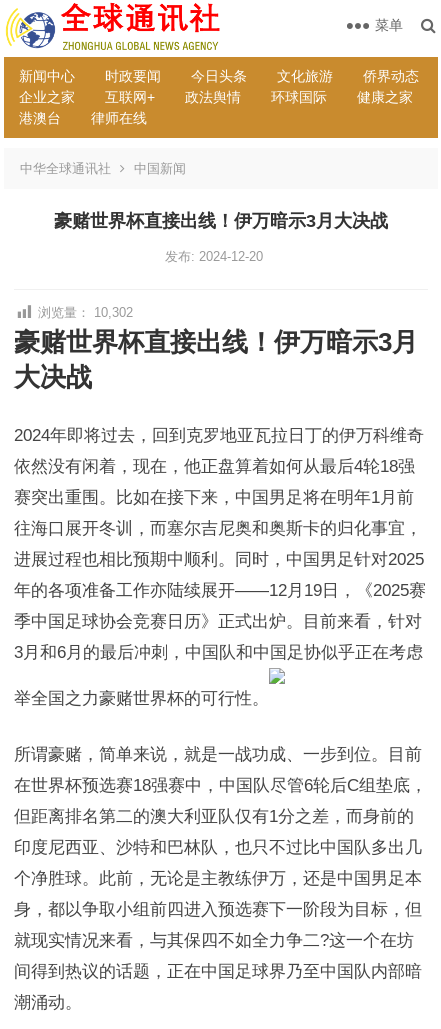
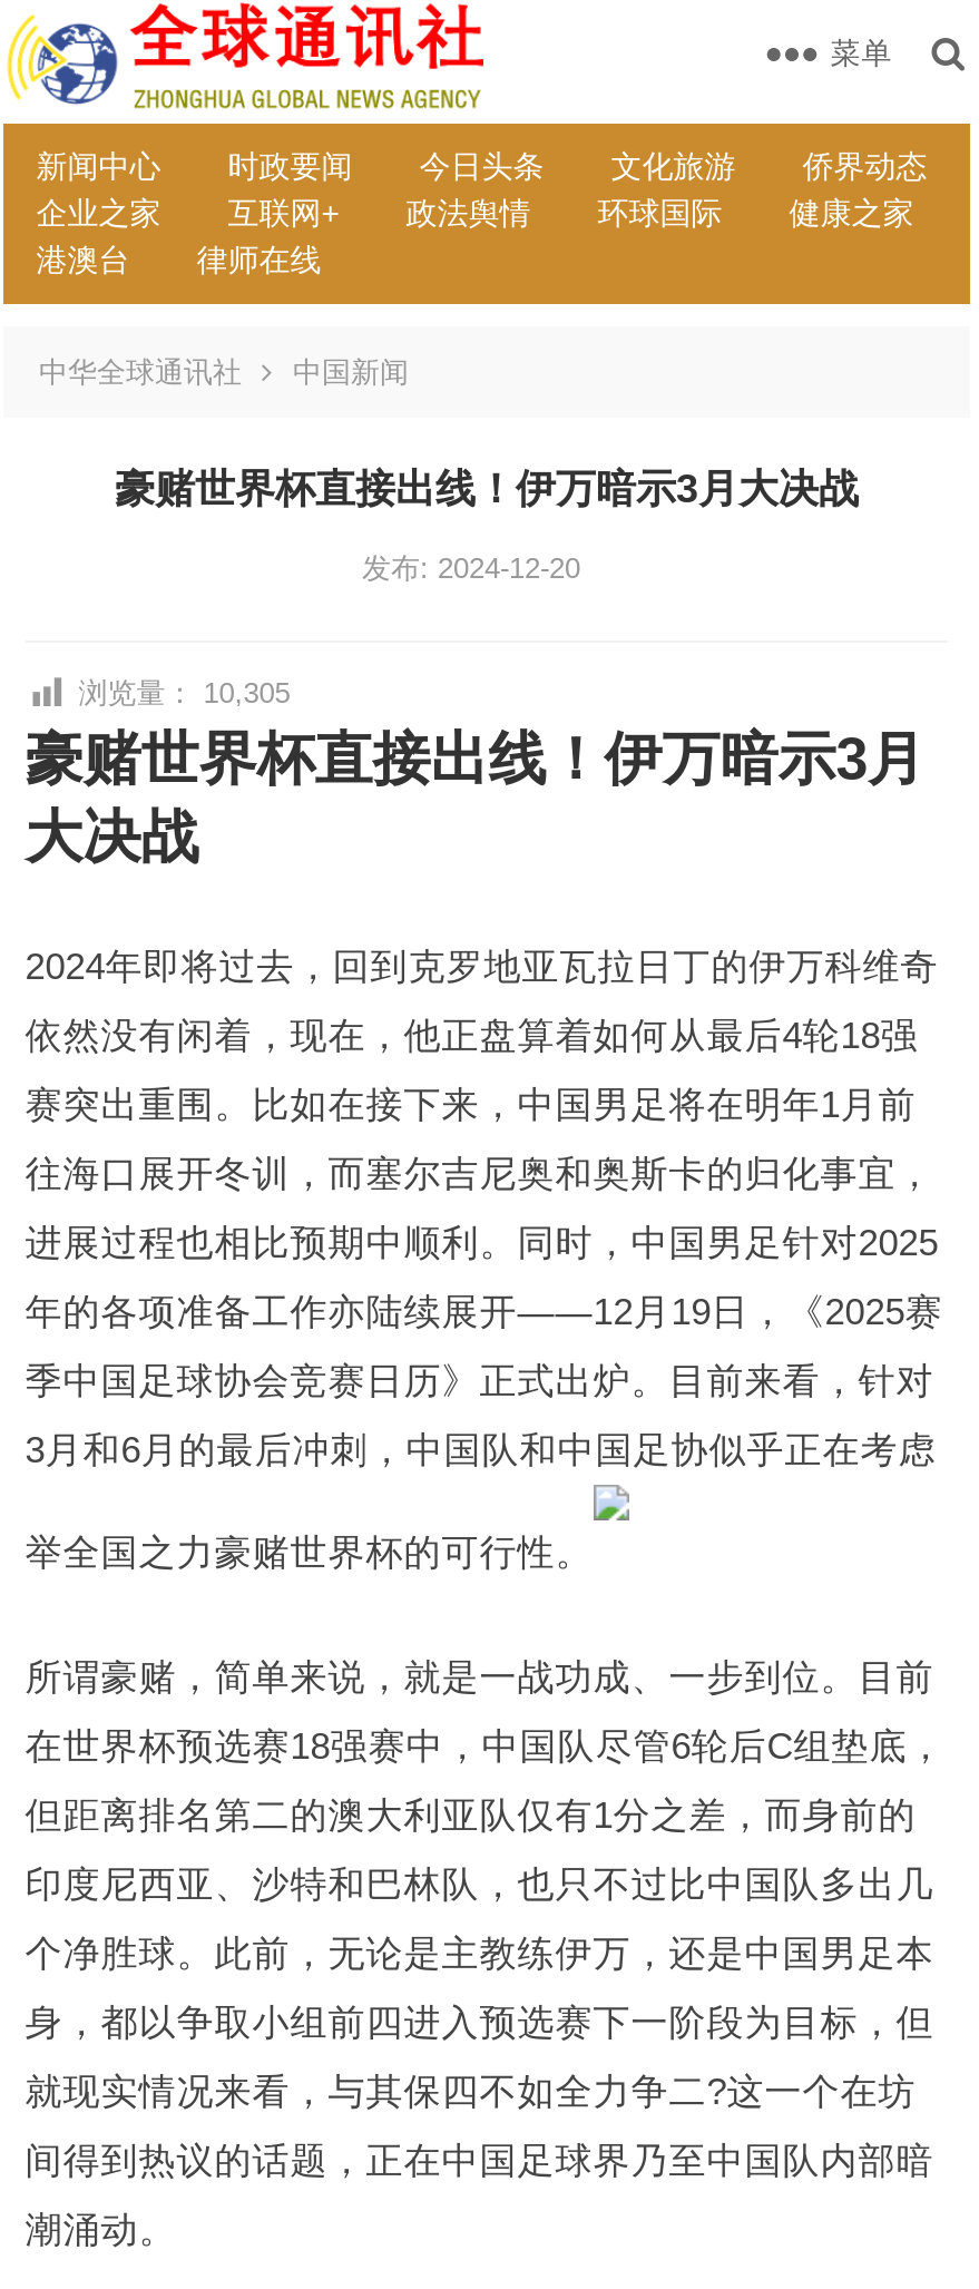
- 浏览量： 10,302
+ 浏览量： 10,305
